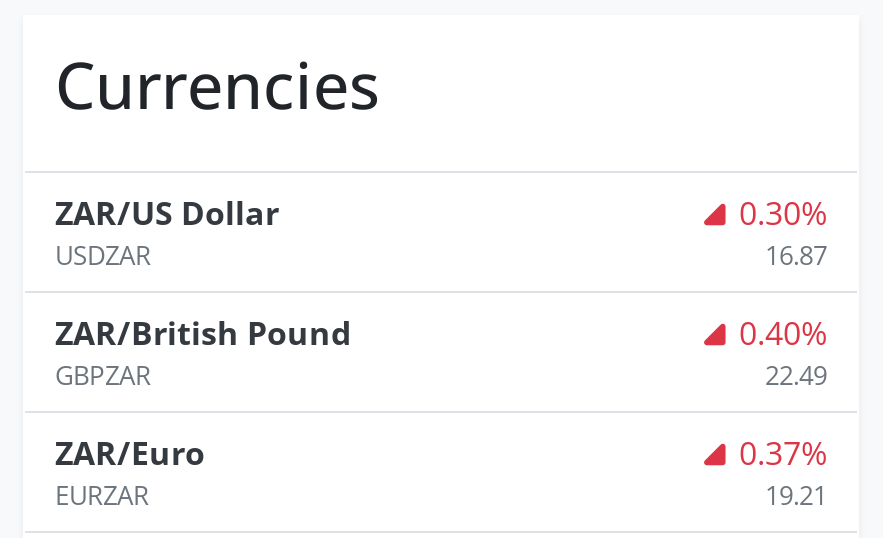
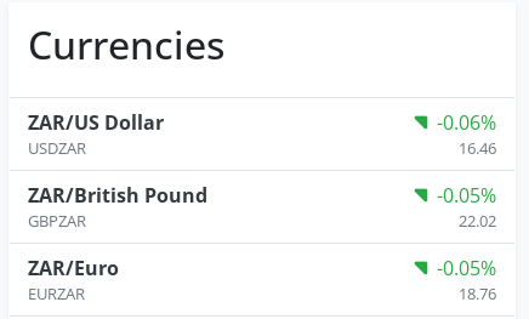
- 0.30%
+ -0.06%

- 16.87
+ 16.46

- 0.40%
+ -0.05%

- 22.49
+ 22.02

- 0.37%
+ -0.05%

- 19.21
+ 18.76
